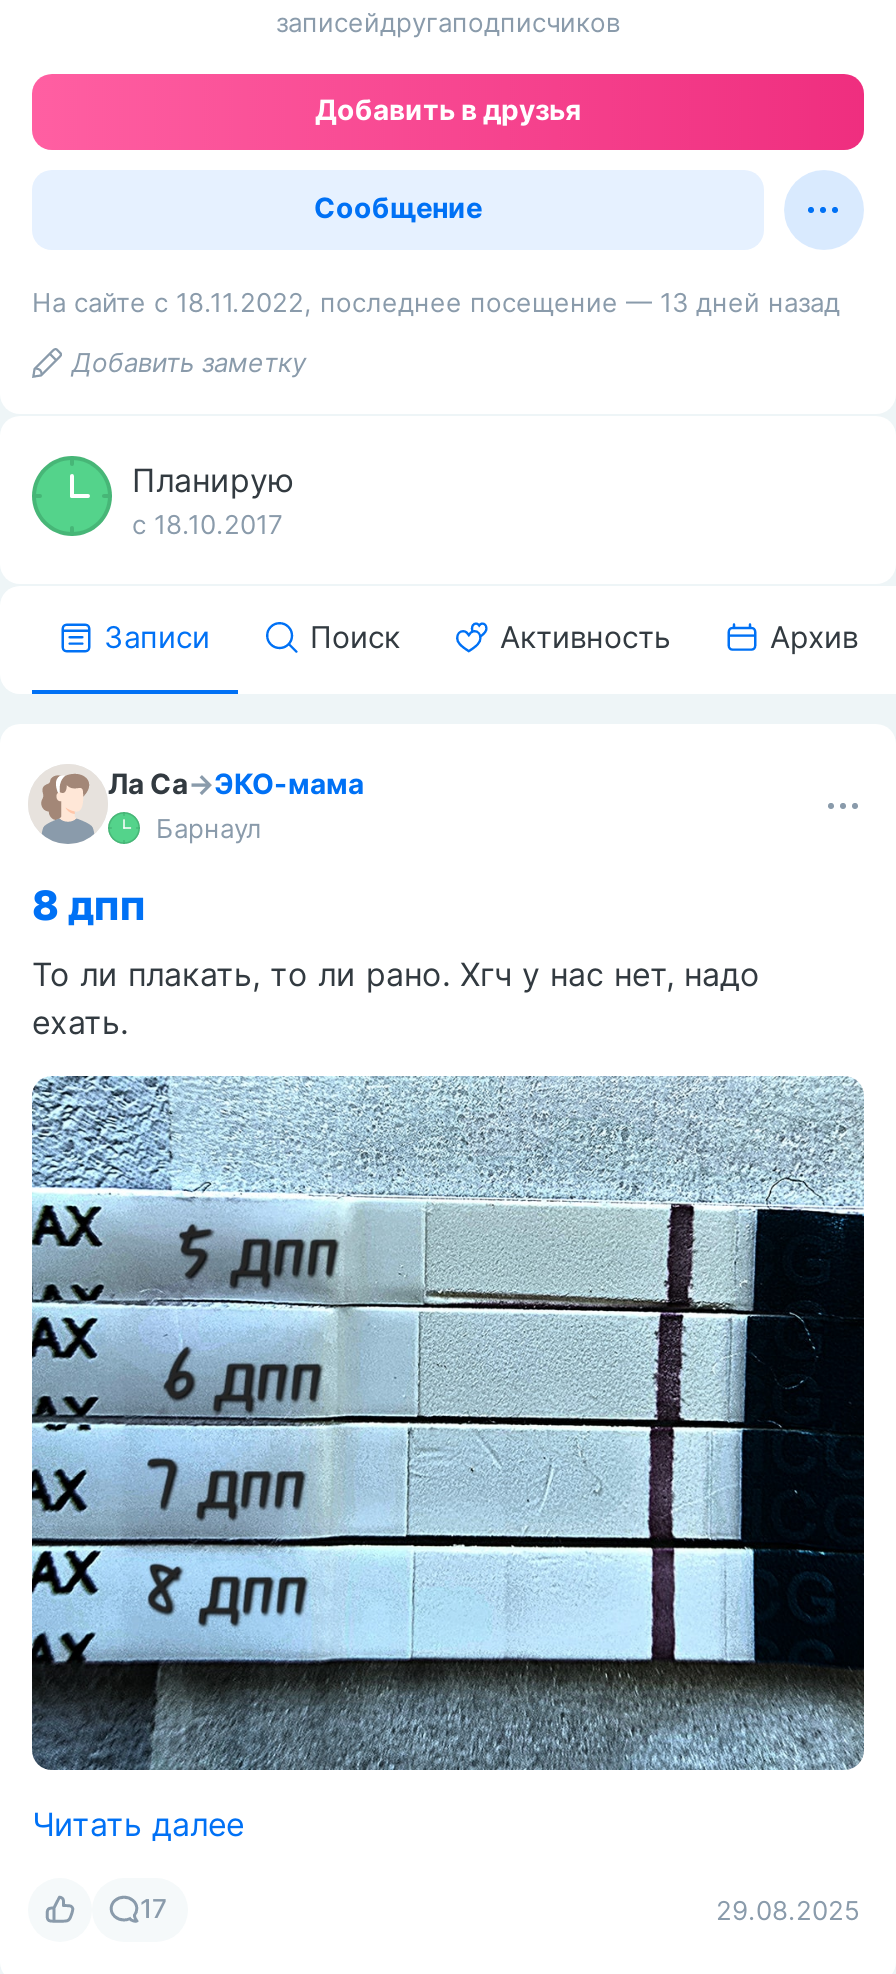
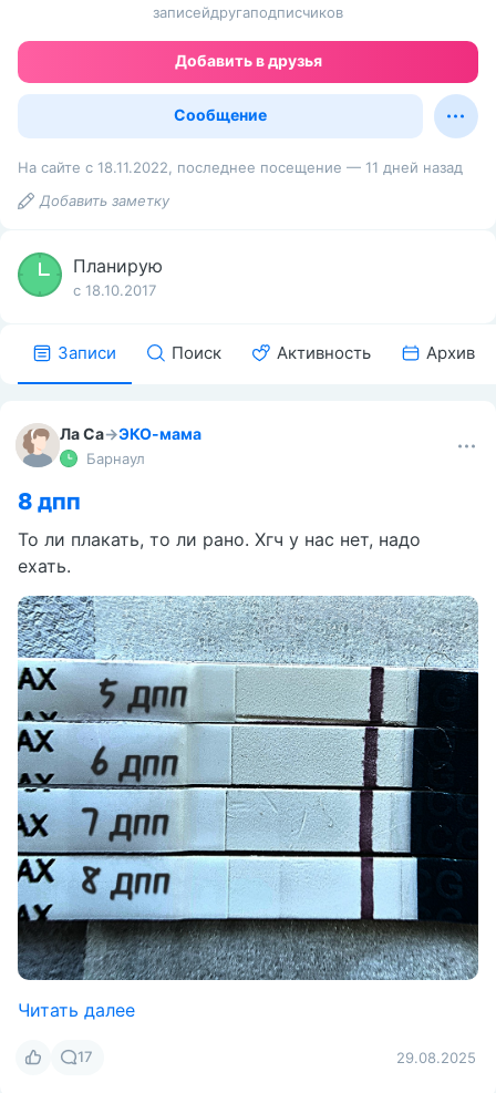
- На сайте с 18.11.2022, последнее посещение — 13 дней назад
+ На сайте с 18.11.2022, последнее посещение — 11 дней назад
